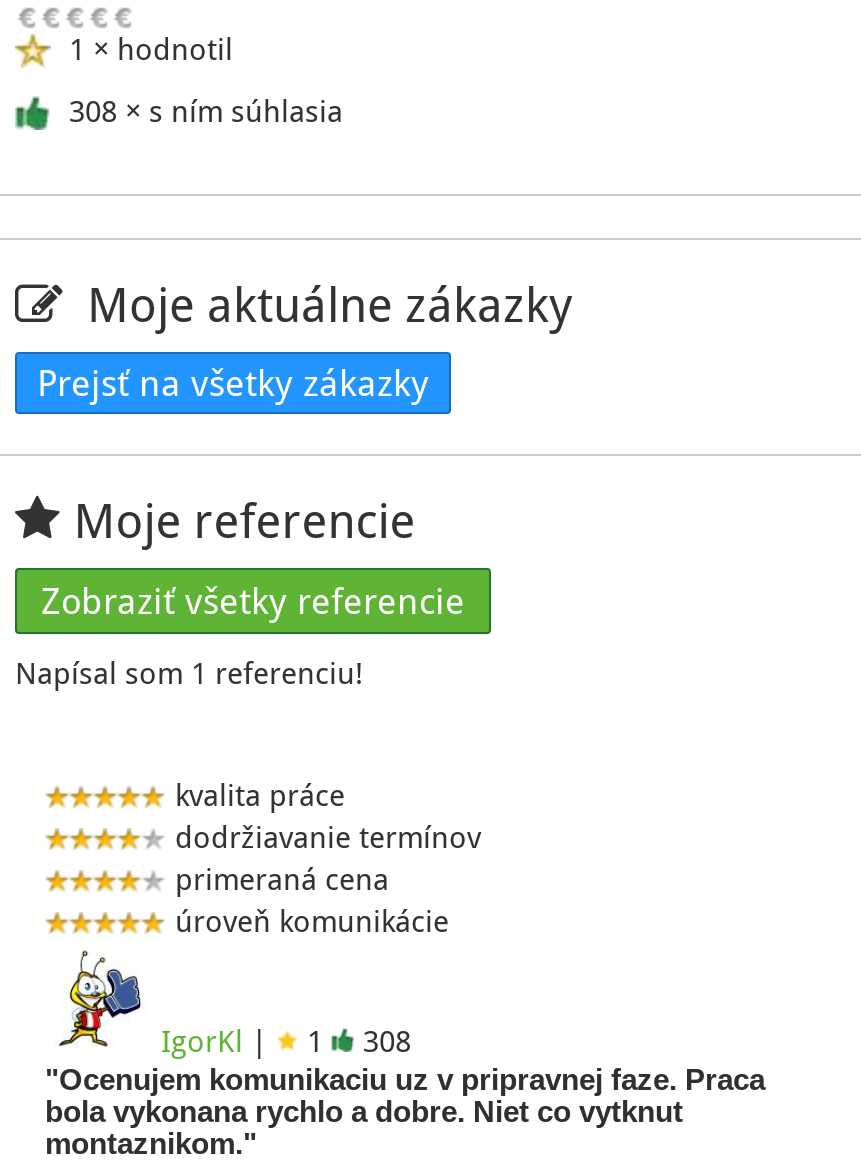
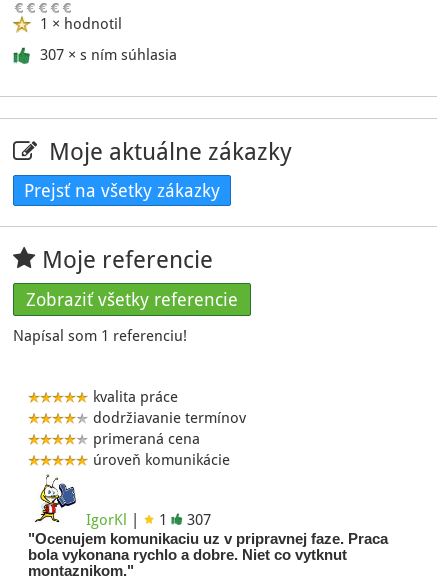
- 308 × s ním súhlasia
+ 307 × s ním súhlasia

- 308
+ 307
